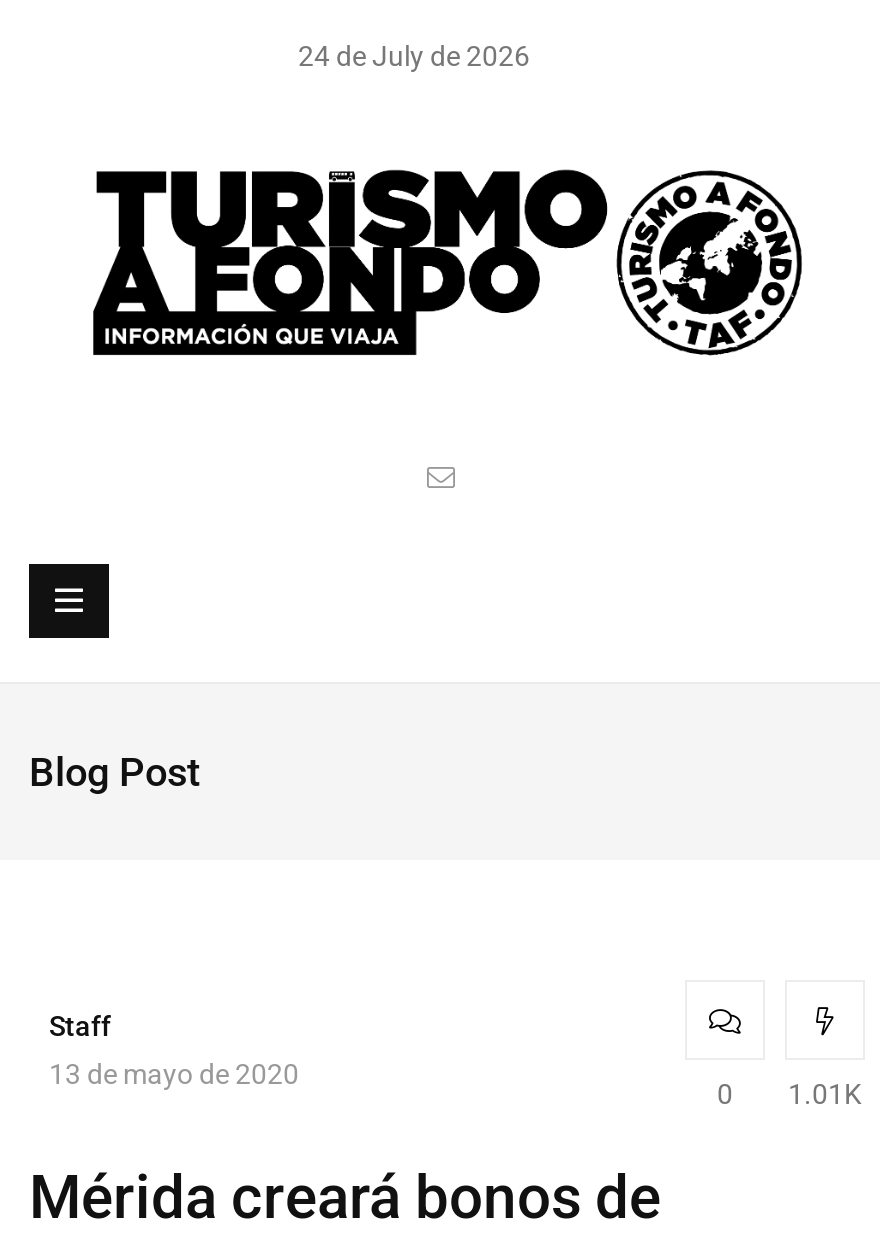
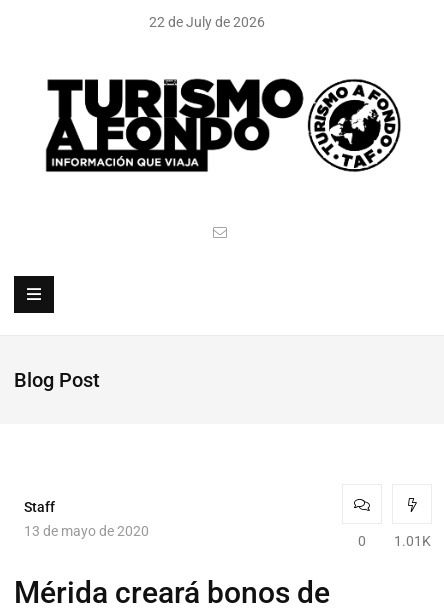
- 24 de July de 2026
+ 22 de July de 2026
